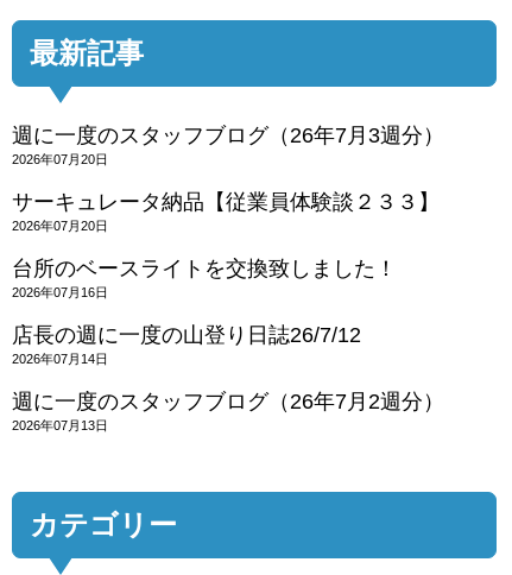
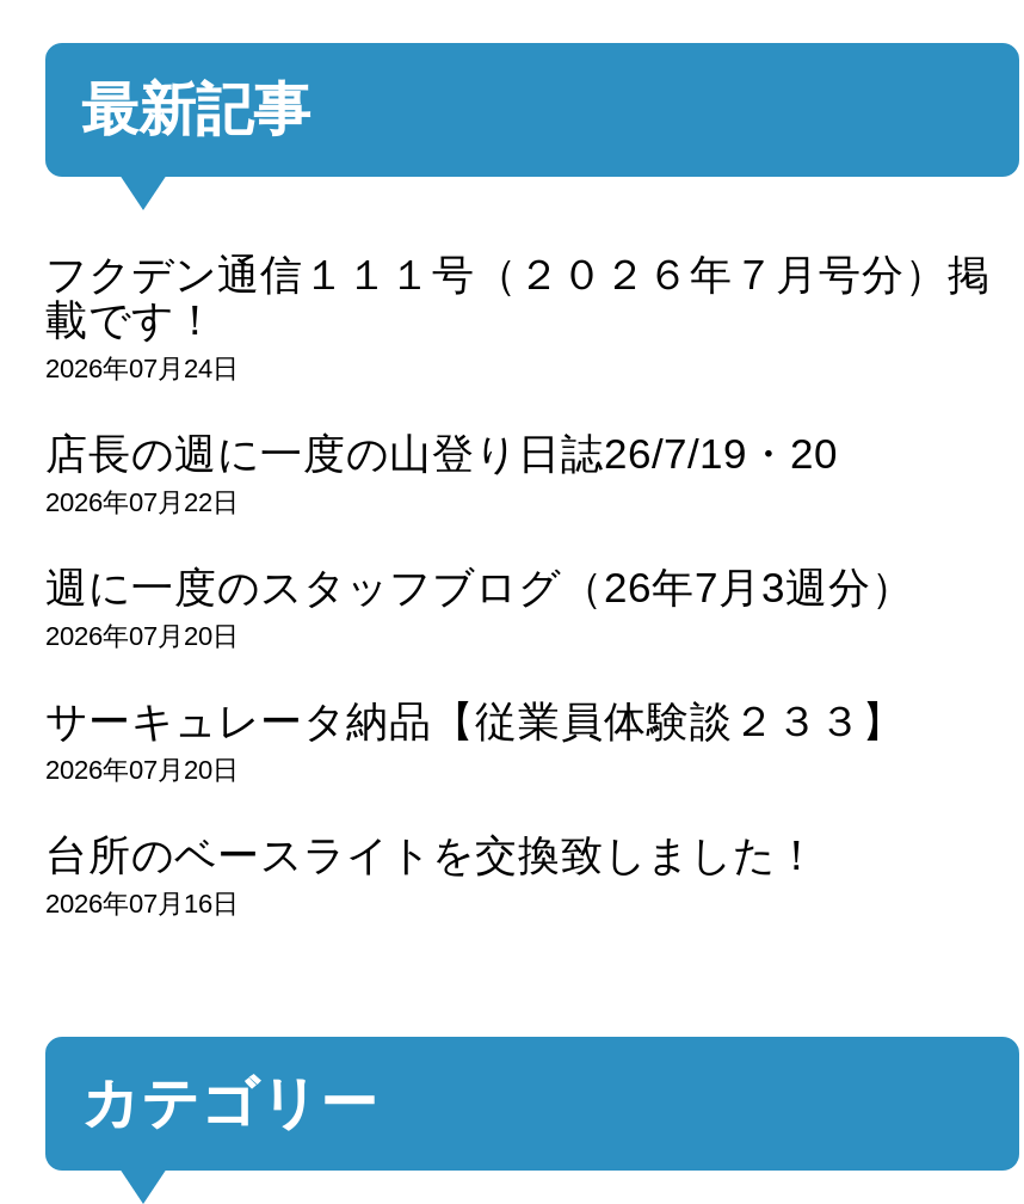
+ フクデン通信１１１号（２０２６年７月号分）掲
+ 載です！
+ 2026年07月24日
+ 店長の週に一度の山登り日誌26/7/19・20
+ 2026年07月22日

moved down: 週に一度のスタッフブログ（26年7月3週分） | 2026年07月20日 | サーキュレータ納品【従業員体験談２３３】 | 2026年07月20日 | 台所のベースライトを交換致しました！ | 2026年07月16日

- 店長の週に一度の山登り日誌26/7/12
- 2026年07月14日
- 週に一度のスタッフブログ（26年7月2週分）
- 2026年07月13日
